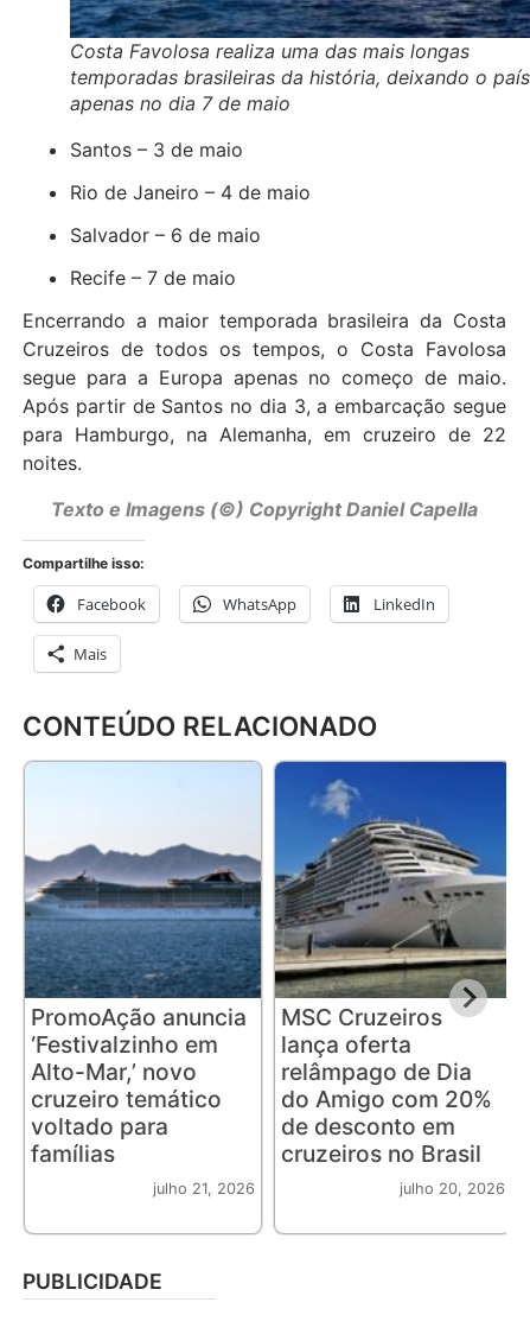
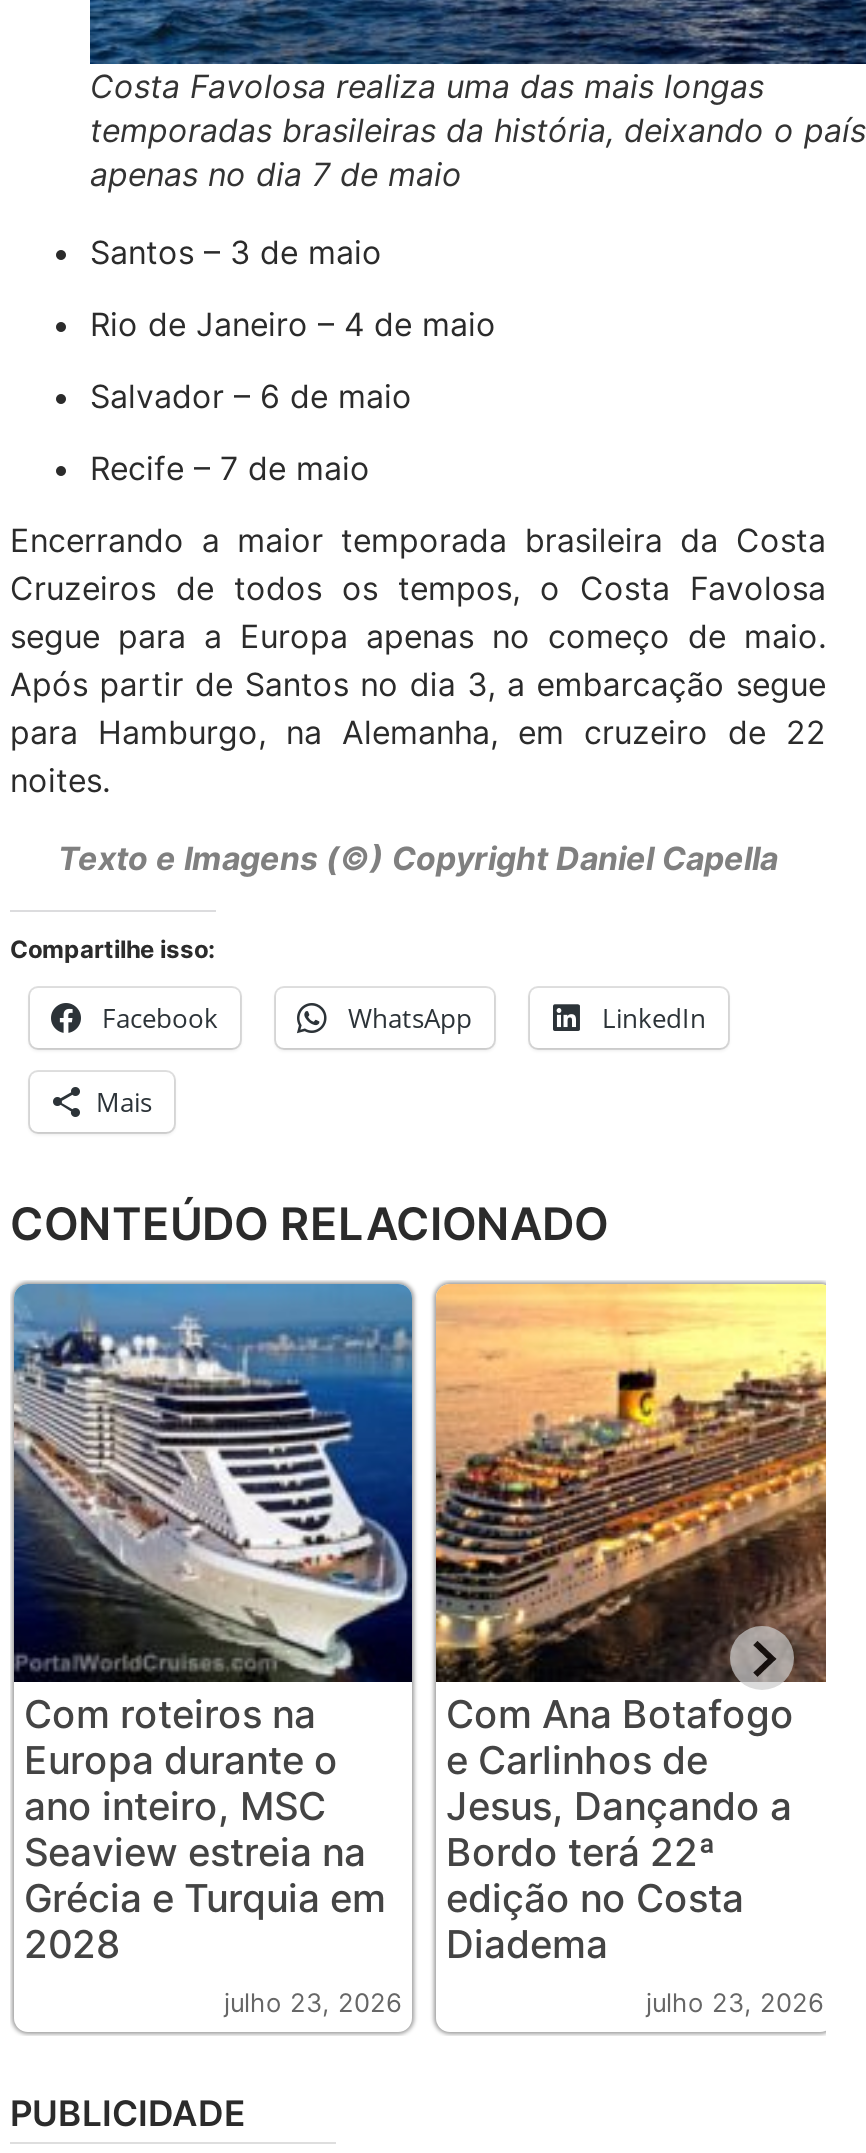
- [image]
- PromoAção anuncia
- ‘Festivalzinho em
- Alto-Mar,’ novo
- cruzeiro temático
- voltado para
- famílias
- julho 21, 2026
+ [image]
+ Com roteiros na
+ Europa durante o
+ ano inteiro, MSC
+ Seaview estreia na
+ Grécia e Turquia em
+ 2028
+ julho 23, 2026

- [image]
- MSC Cruzeiros
- lança oferta
- relâmpago de Dia
- do Amigo com 20%
- de desconto em
- cruzeiros no Brasil
- julho 20, 2026
+ [image]
+ Com Ana Botafogo
+ e Carlinhos de
+ Jesus, Dançando a
+ Bordo terá 22ª
+ edição no Costa
+ Diadema
+ julho 23, 2026
